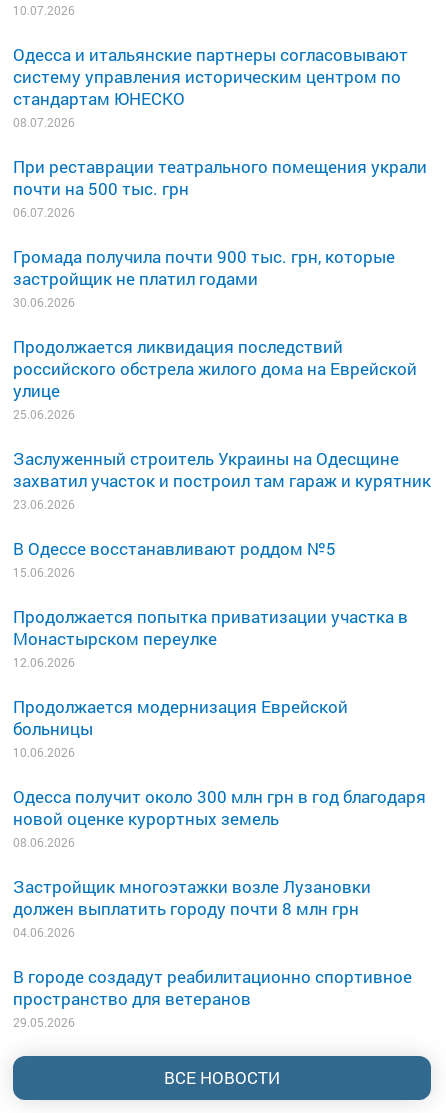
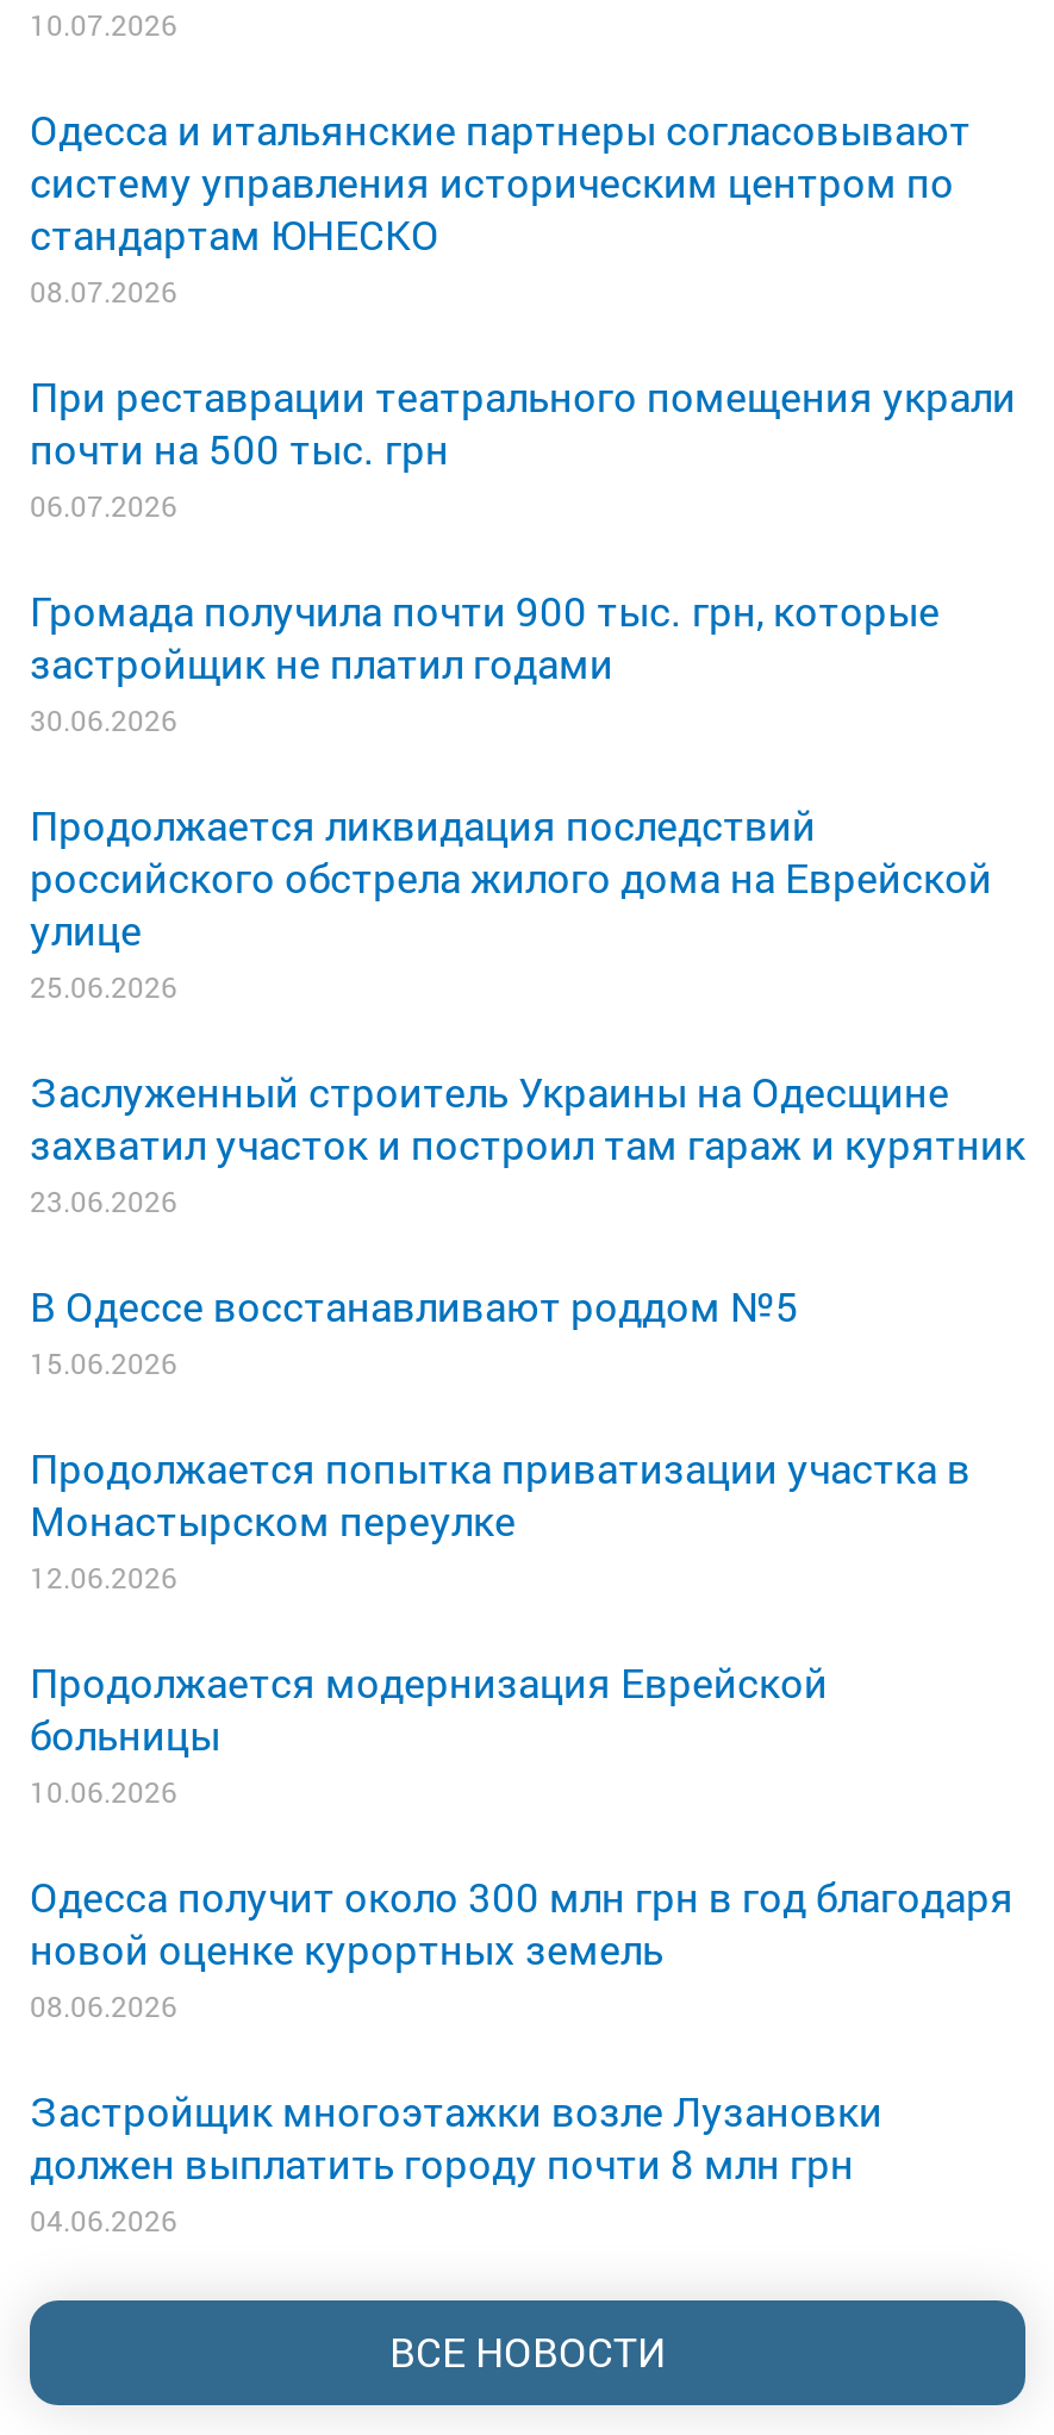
- В городе создадут реабилитационно спортивное
- пространство для ветеранов
- 29.05.2026
